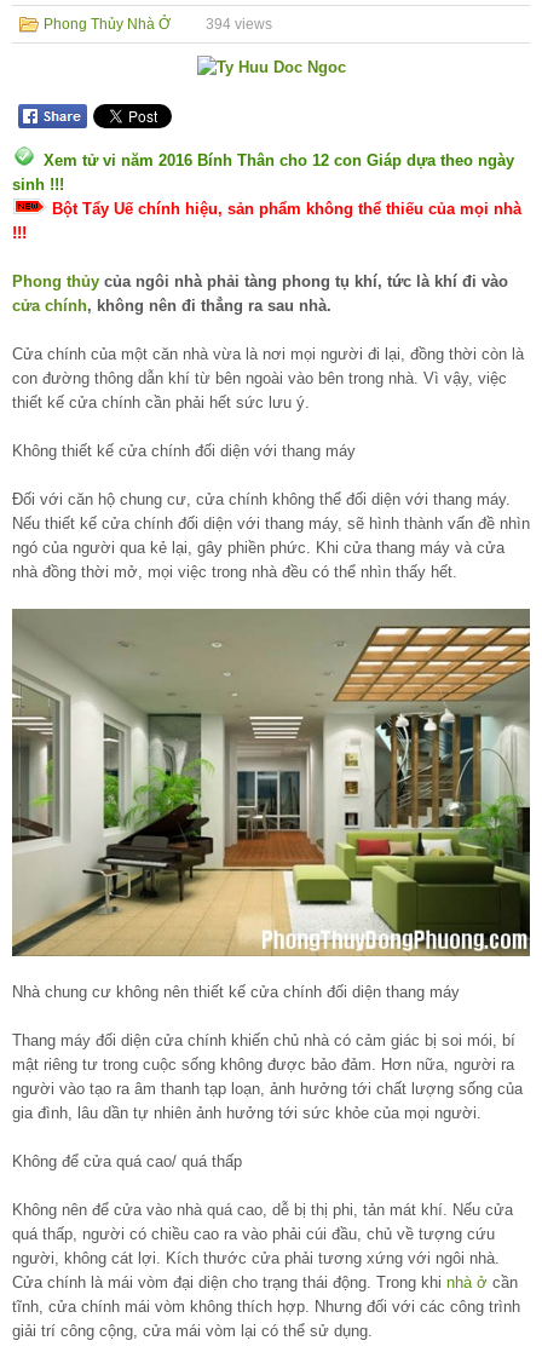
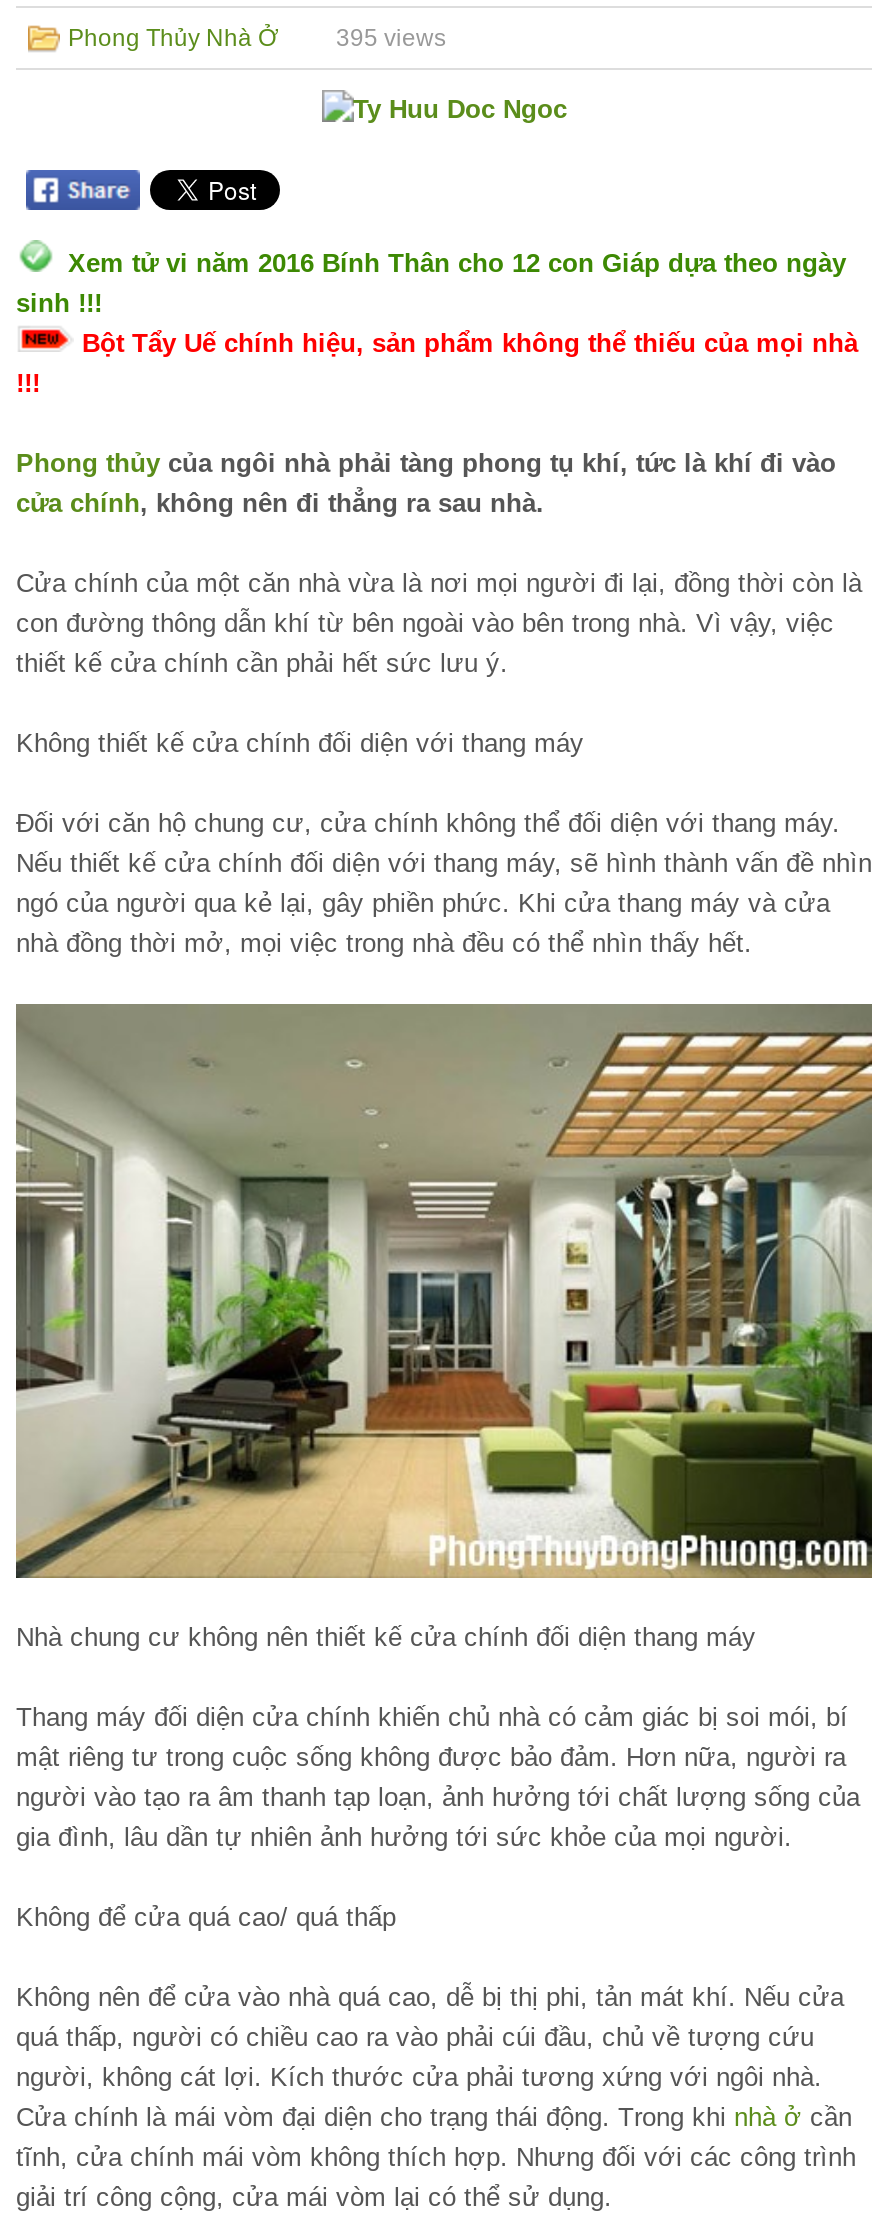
- 394 views
+ 395 views
